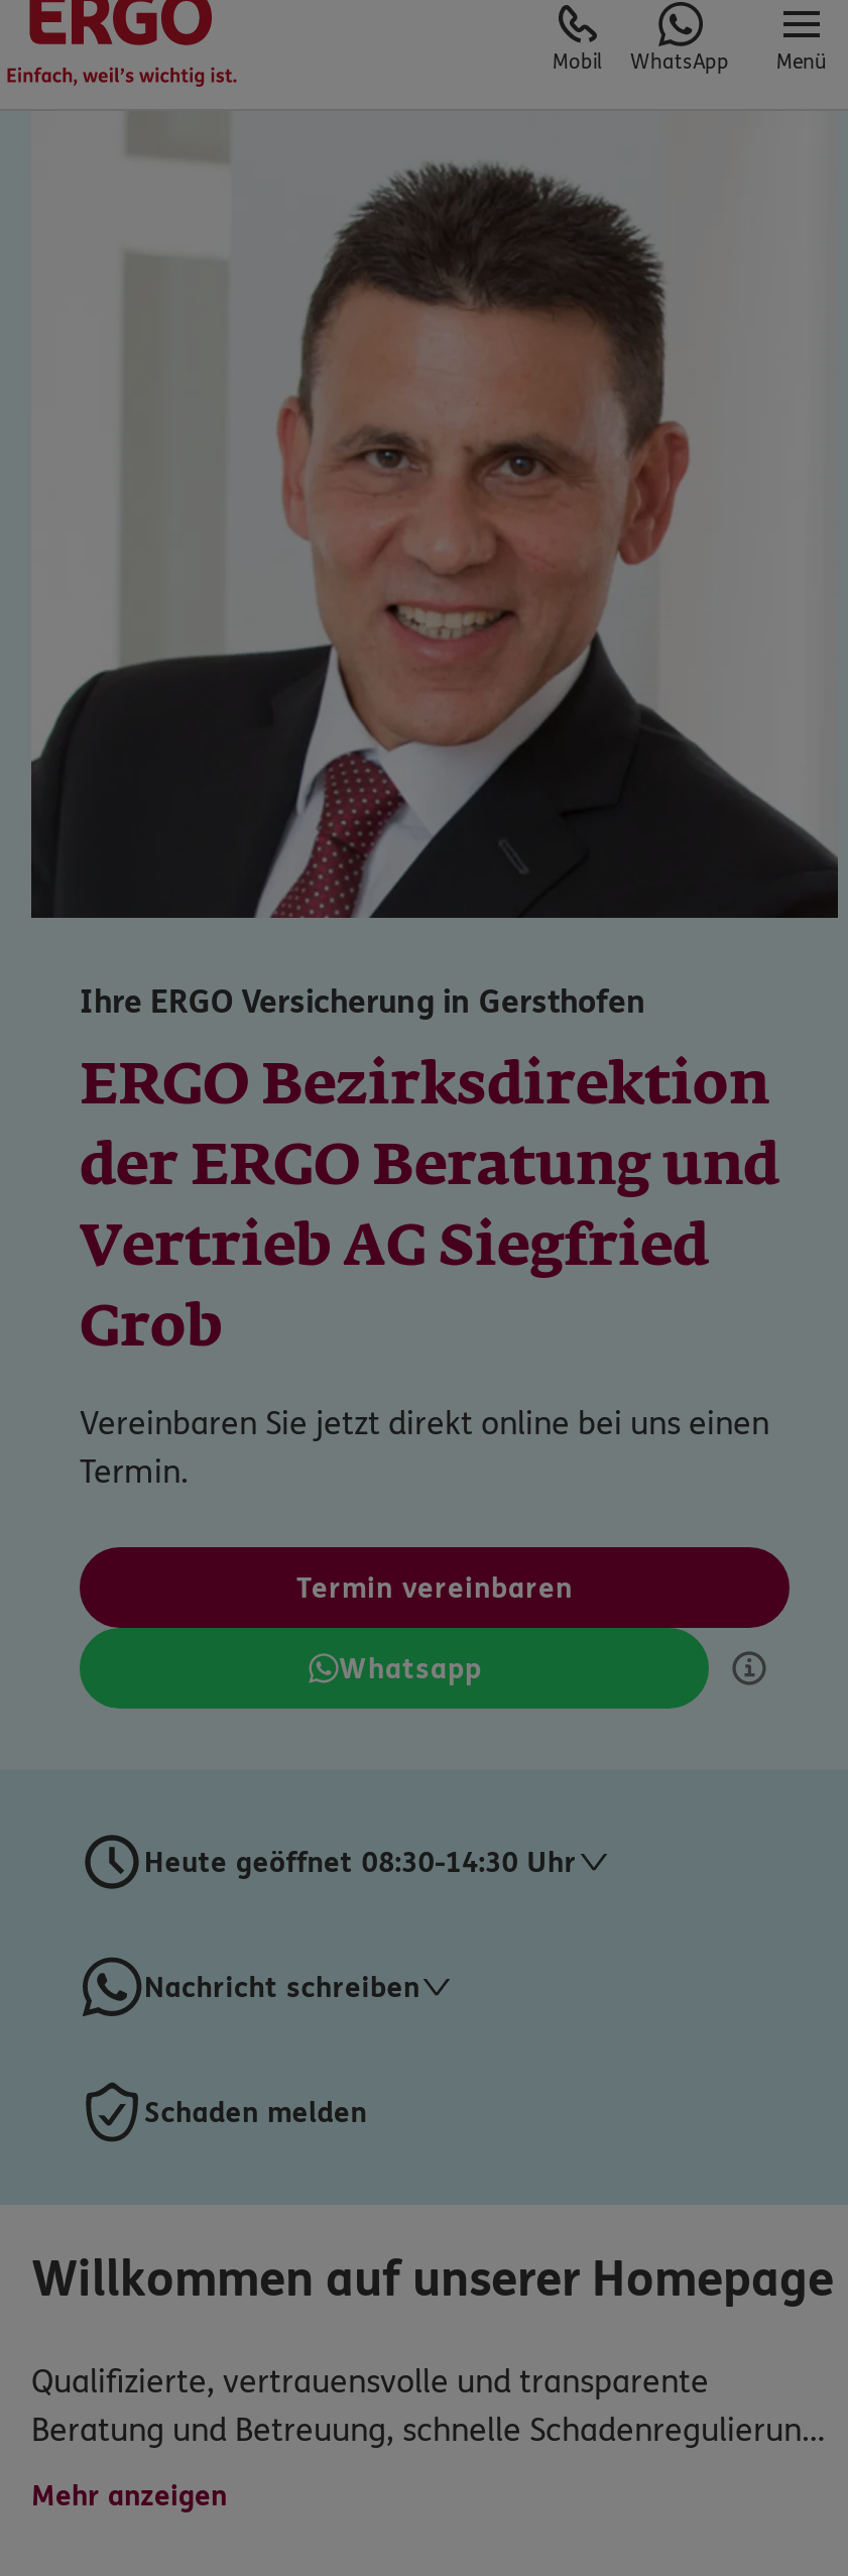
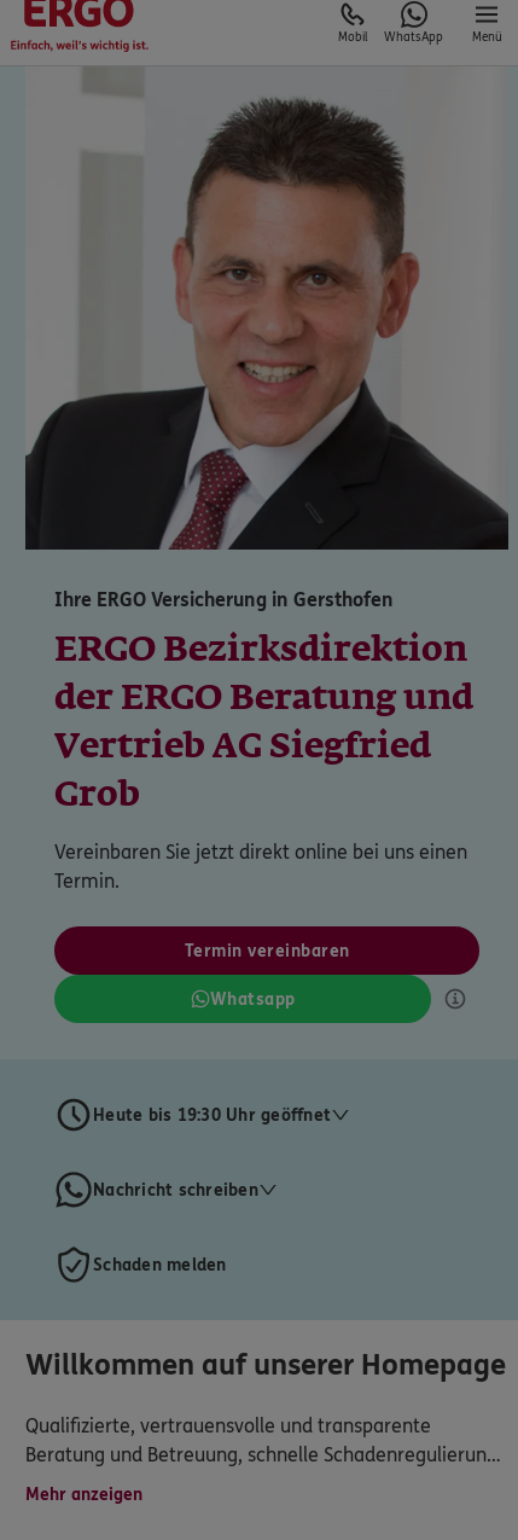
- Heute geöffnet 08:30-14:30 Uhr
+ Heute bis 19:30 Uhr geöffnet
